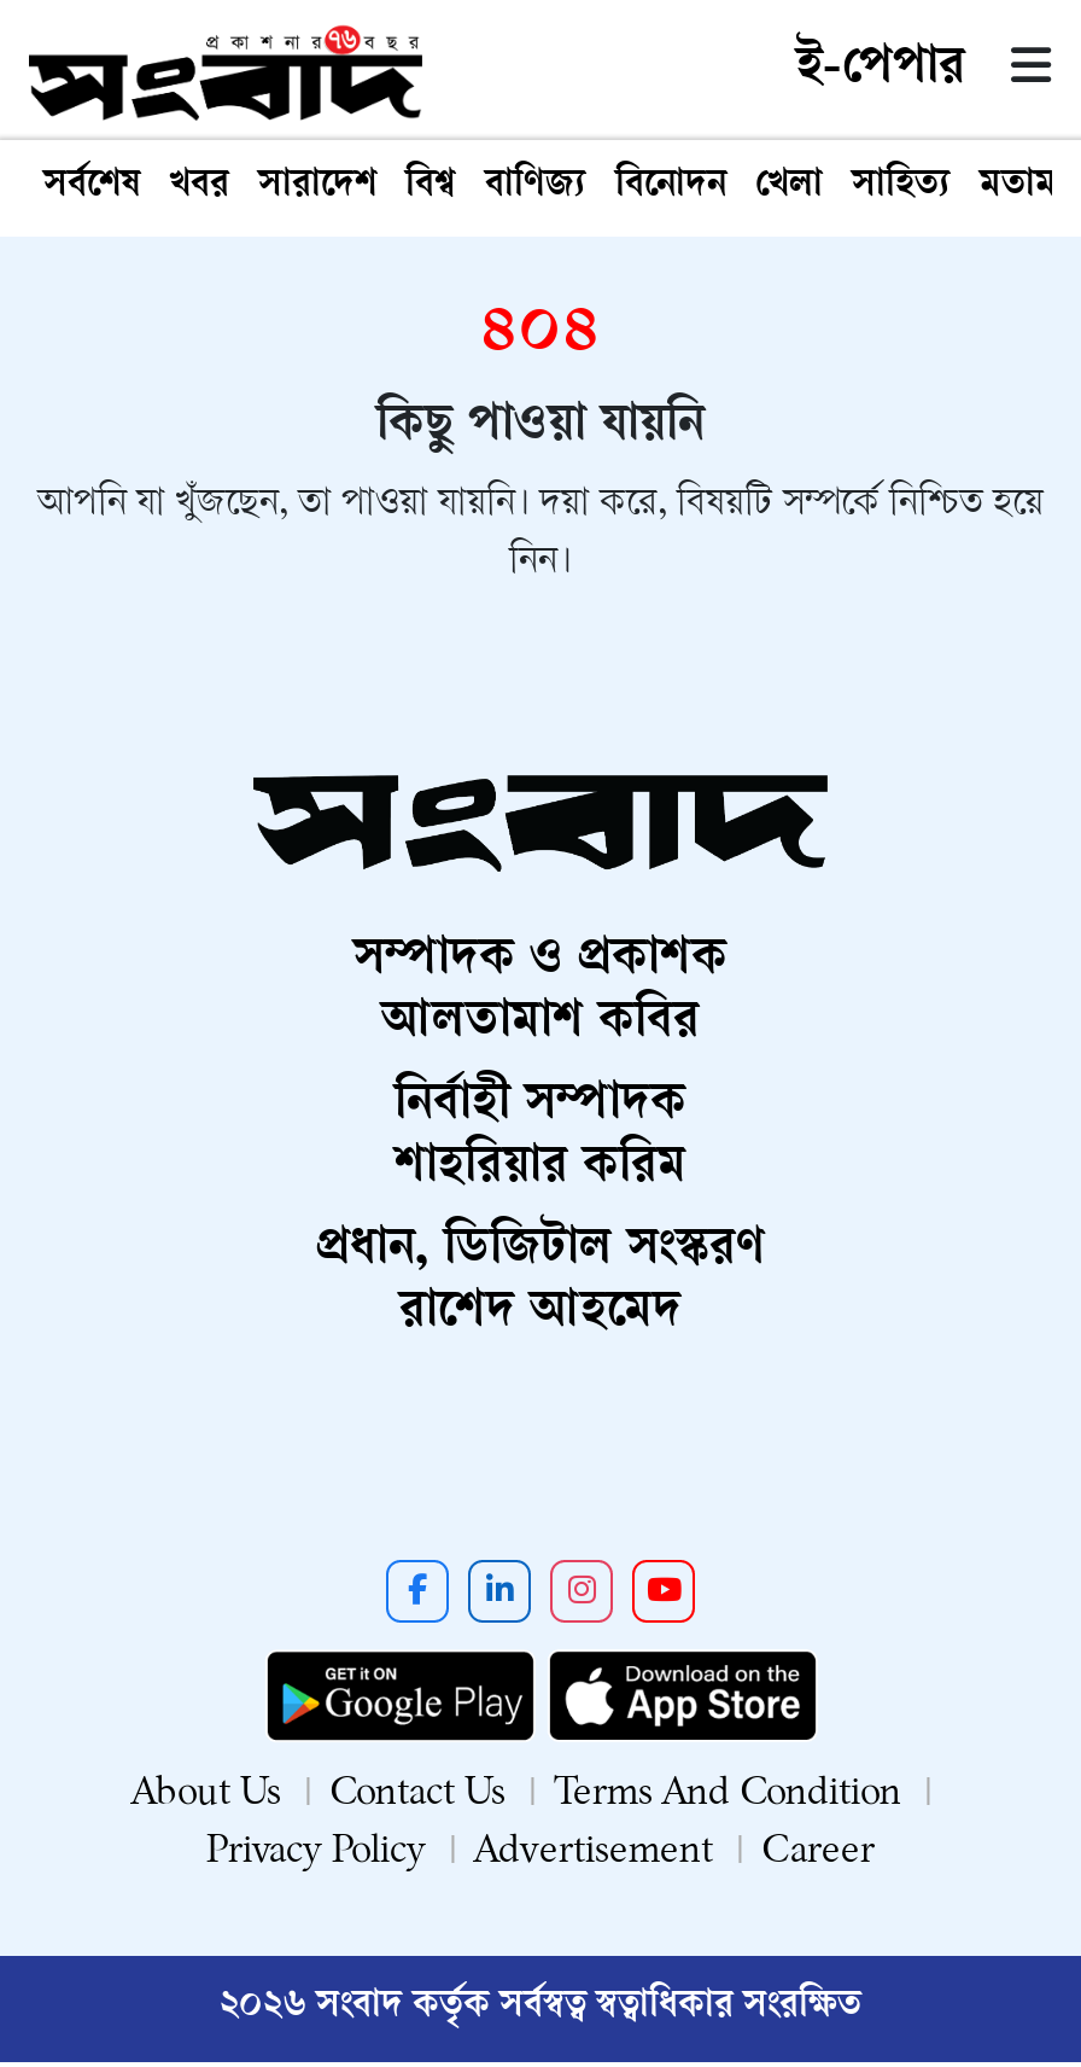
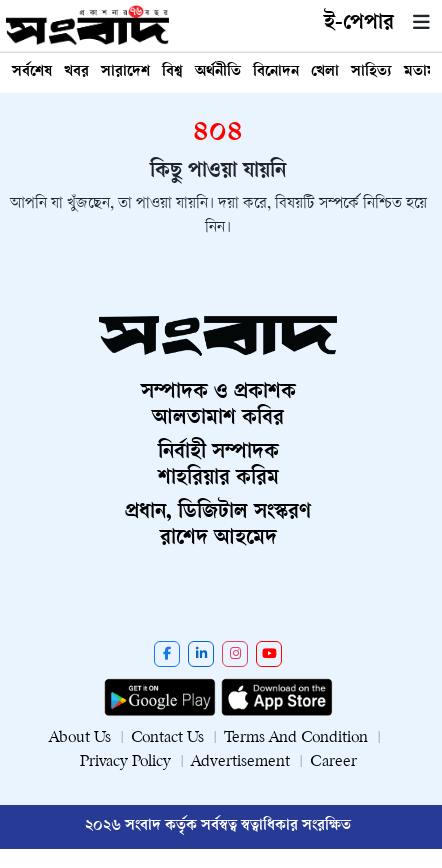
- বাণিজ্য
+ অর্থনীতি
